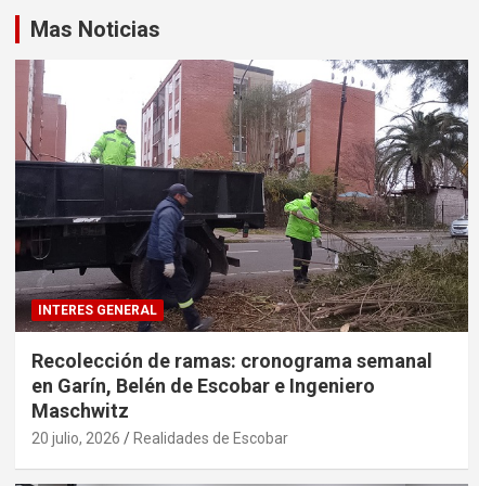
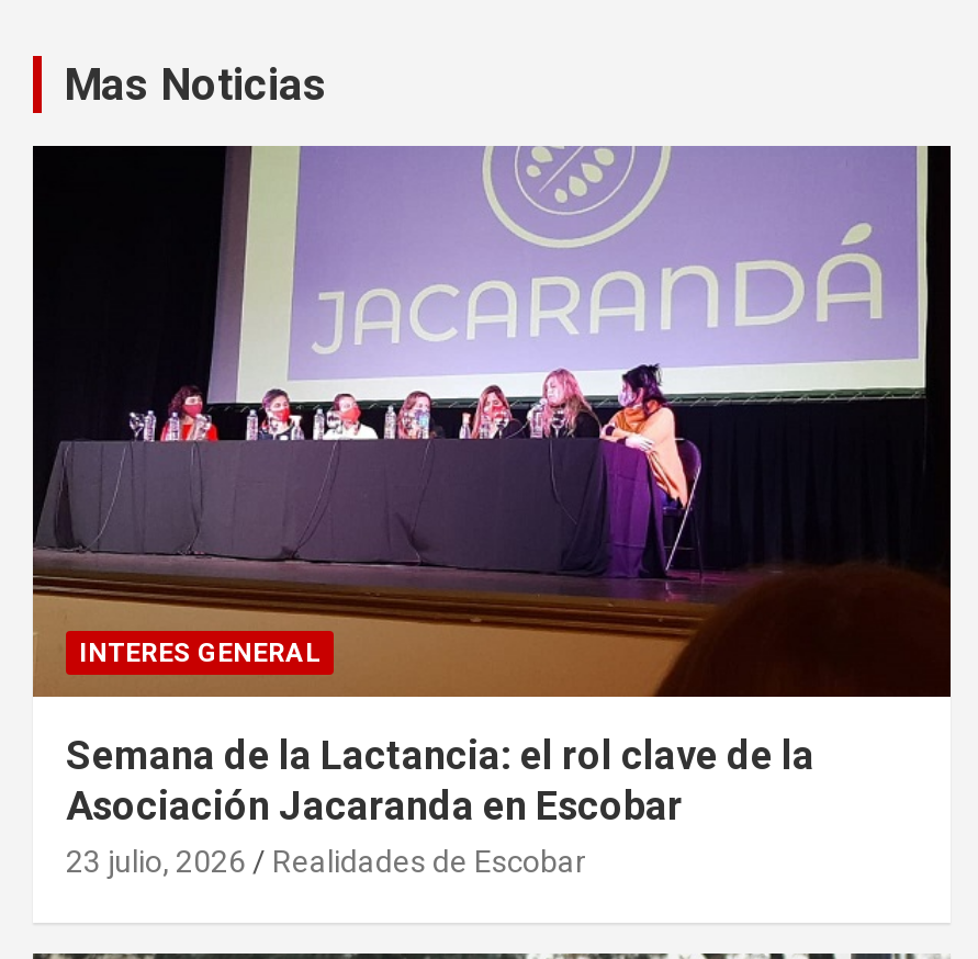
- [image]
- Recolección de ramas: cronograma semanal
- en Garín, Belén de Escobar e Ingeniero
- Maschwitz
- 20 julio, 2026
+ [image]
+ Semana de la Lactancia: el rol clave de la
+ Asociación Jacaranda en Escobar
+ 23 julio, 2026
